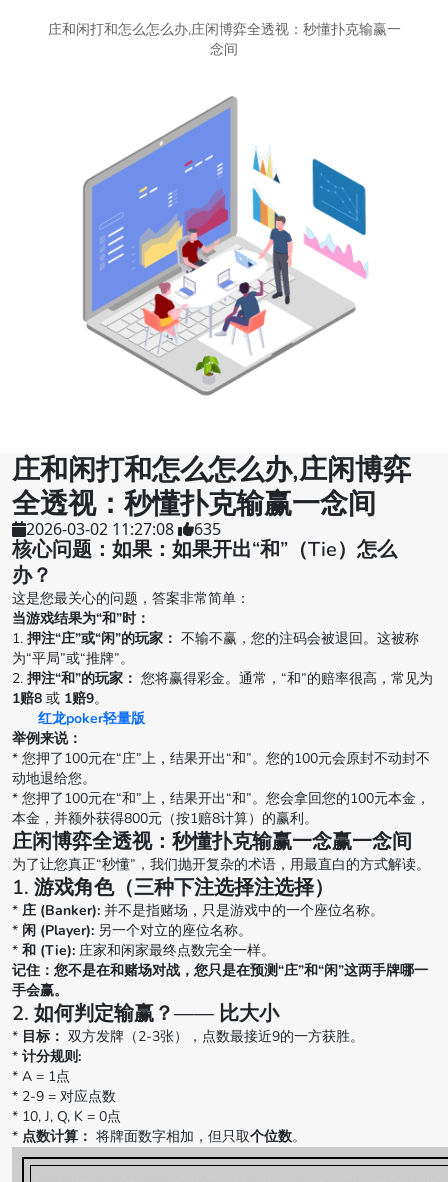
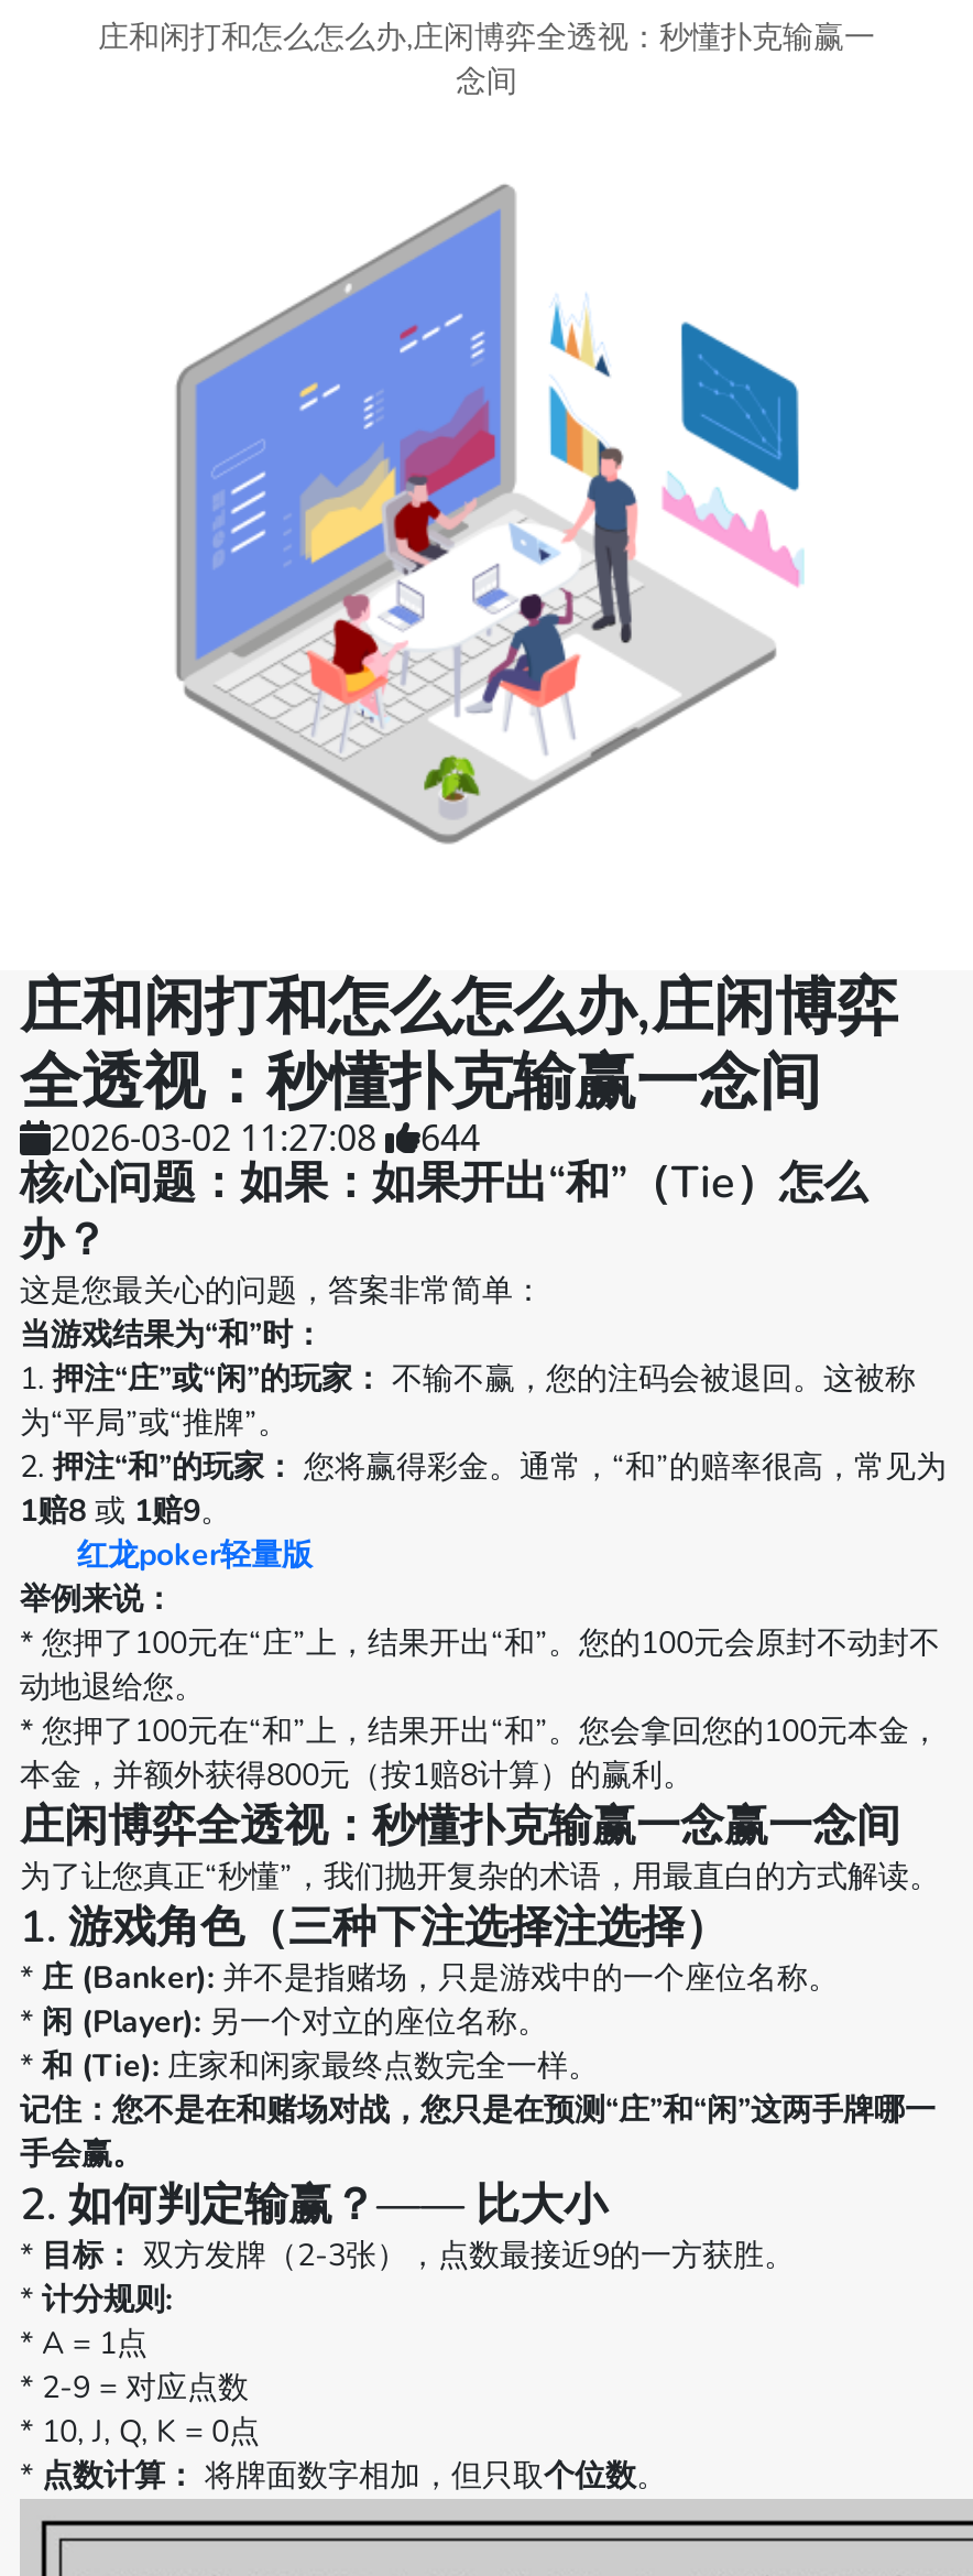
- 2026-03-02 11:27:08 635
+ 2026-03-02 11:27:08 644
